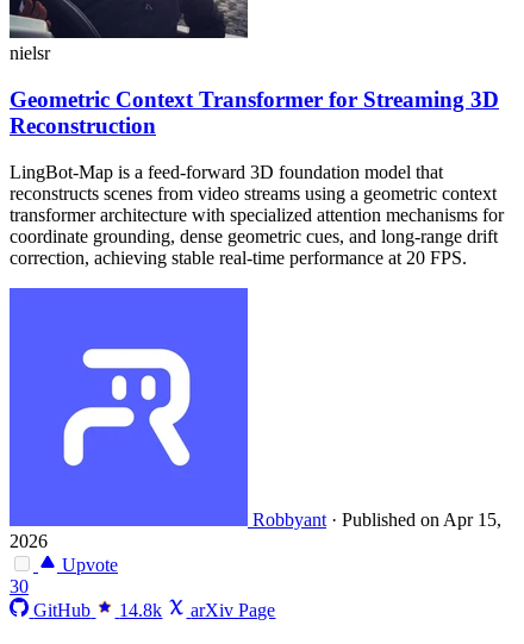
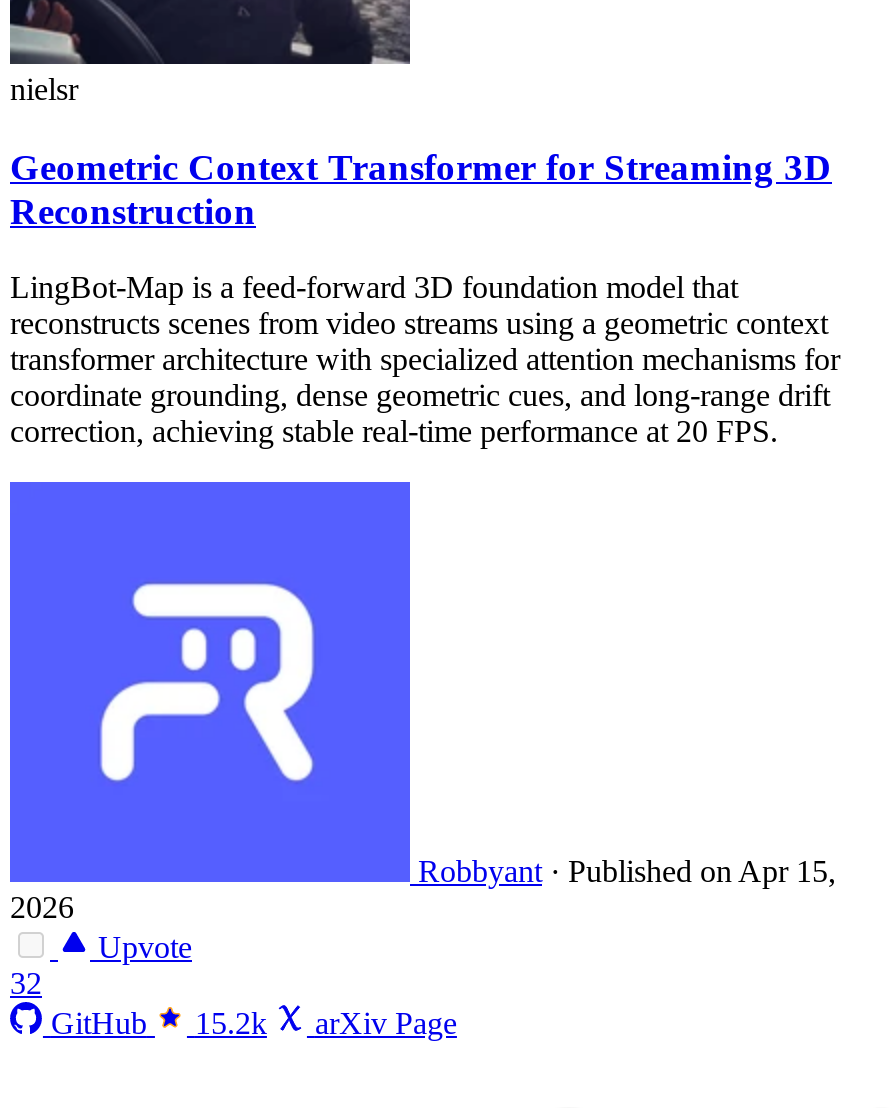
- 30
+ 32

- GitHub 14.8k arXiv Page
+ GitHub 15.2k arXiv Page
